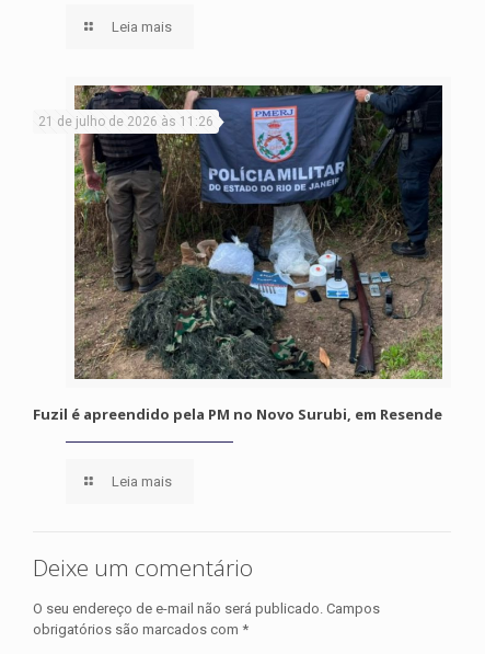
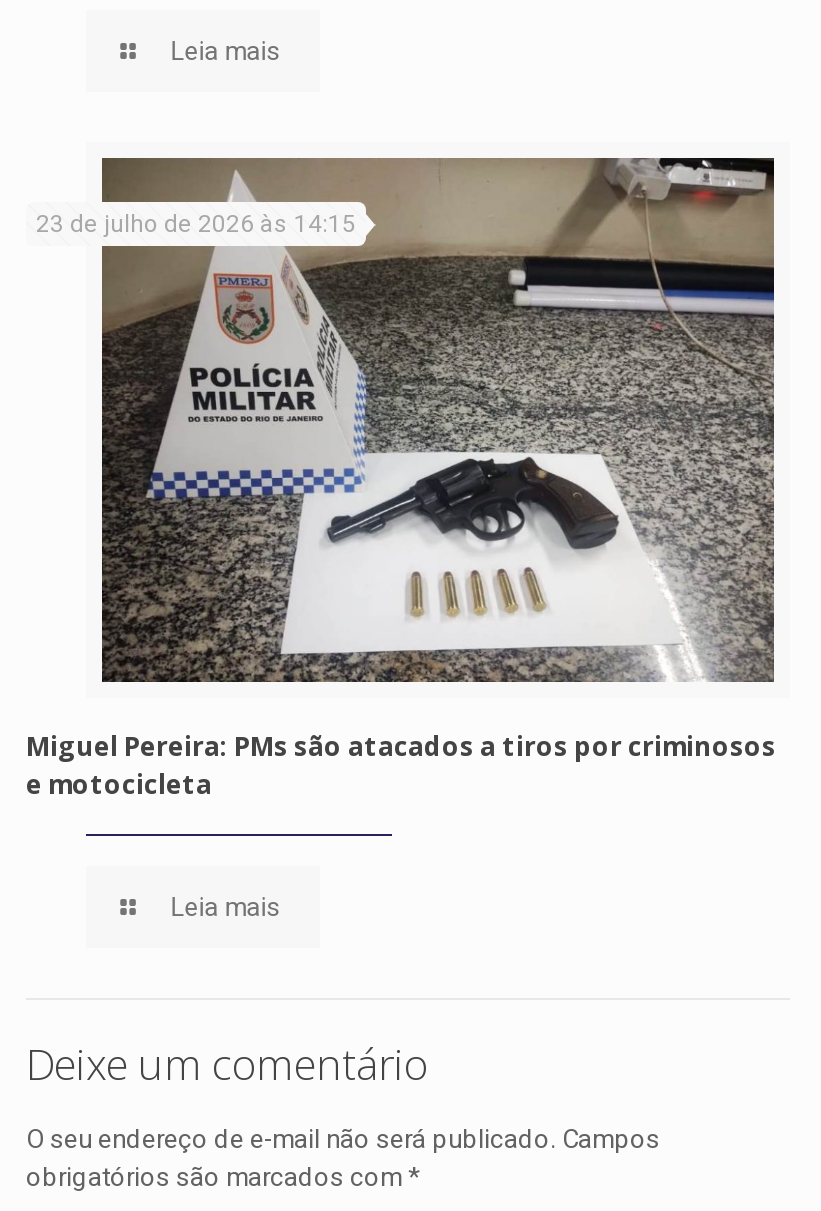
- [image]
- 21 de julho de 2026 às 11:26
+ [image]
+ 23 de julho de 2026 às 14:15

- Fuzil é apreendido pela PM no Novo Surubi, em Resende
+ Miguel Pereira: PMs são atacados a tiros por criminosos
+ e motocicleta
